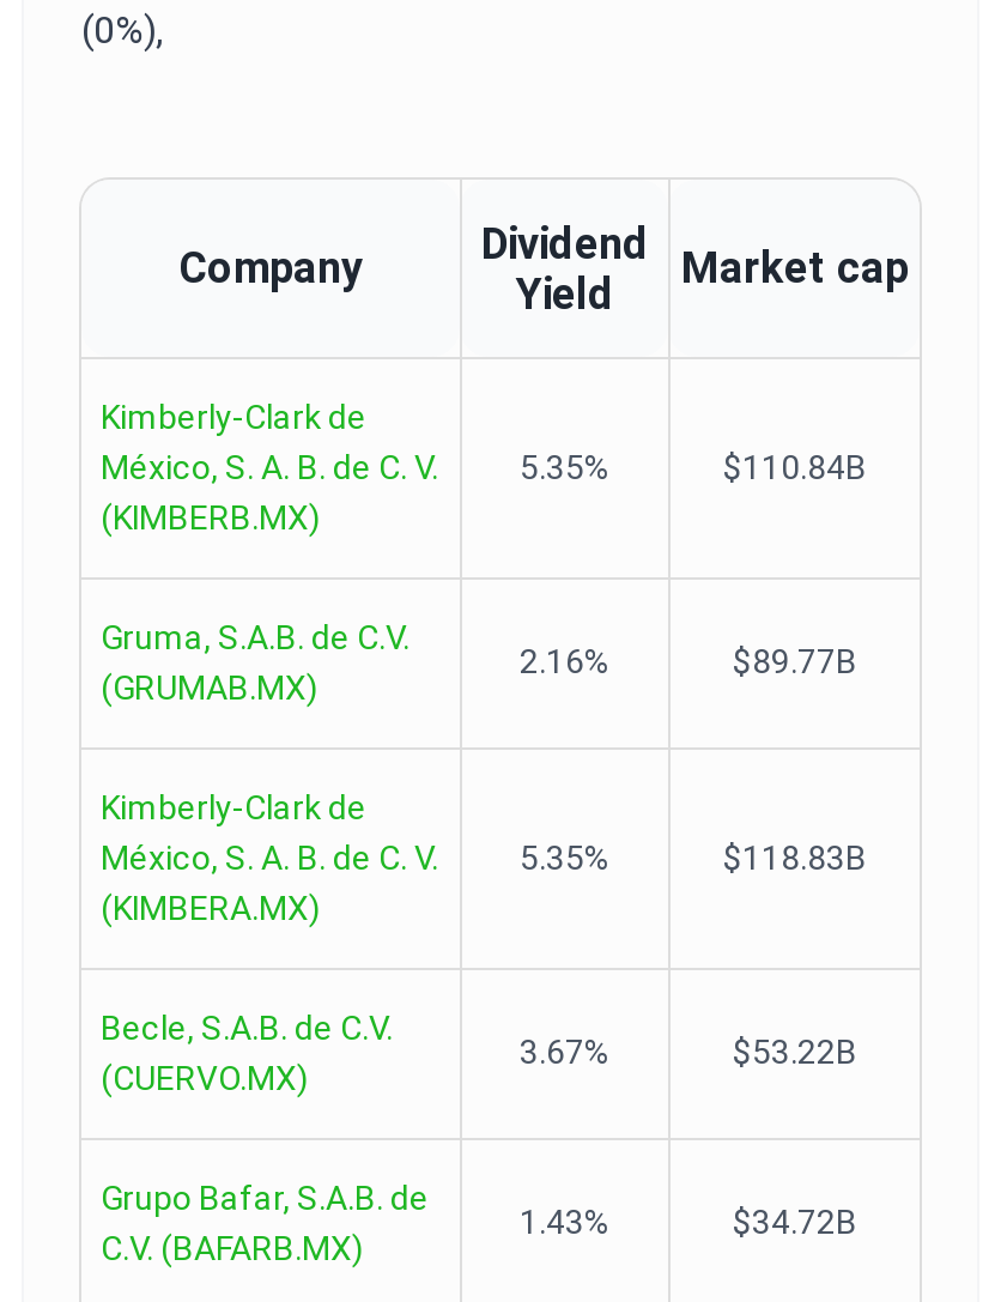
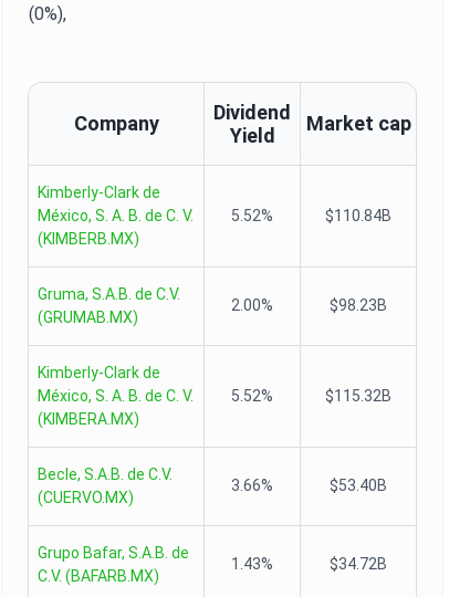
- 5.35%
+ 5.52%

- 2.16%
- $89.77B
+ 2.00%
+ $98.23B

- 5.35%
- $118.83B
+ 5.52%
+ $115.32B

- 3.67%
- $53.22B
+ 3.66%
+ $53.40B
